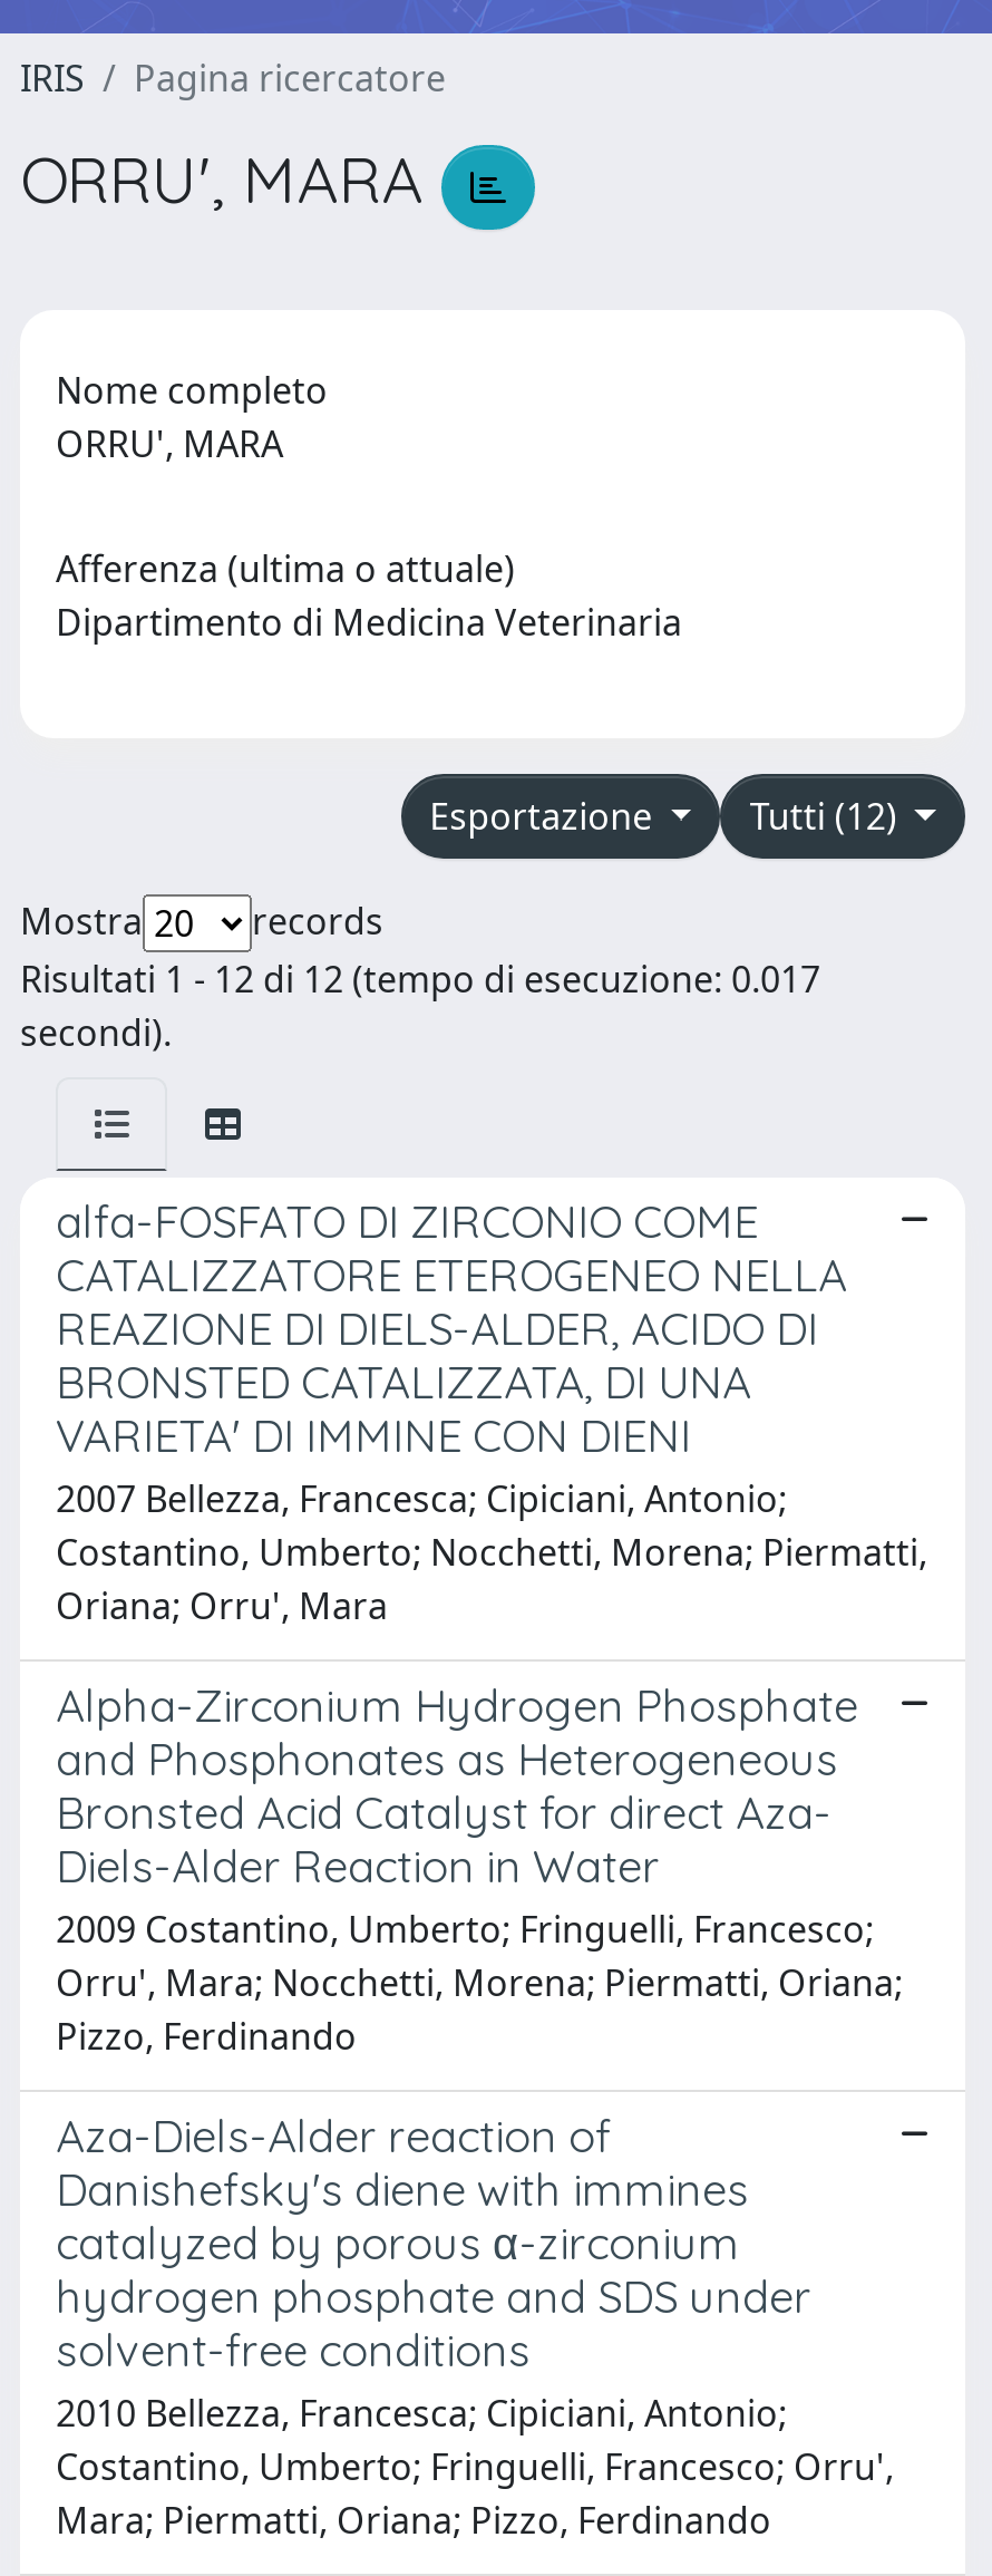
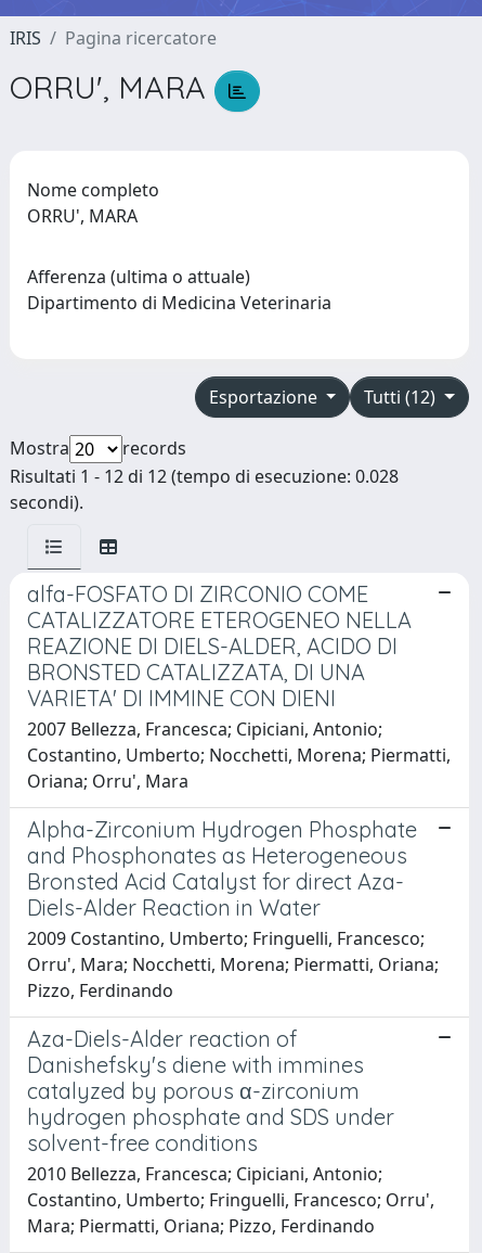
- Risultati 1 - 12 di 12 (tempo di esecuzione: 0.017
+ Risultati 1 - 12 di 12 (tempo di esecuzione: 0.028
